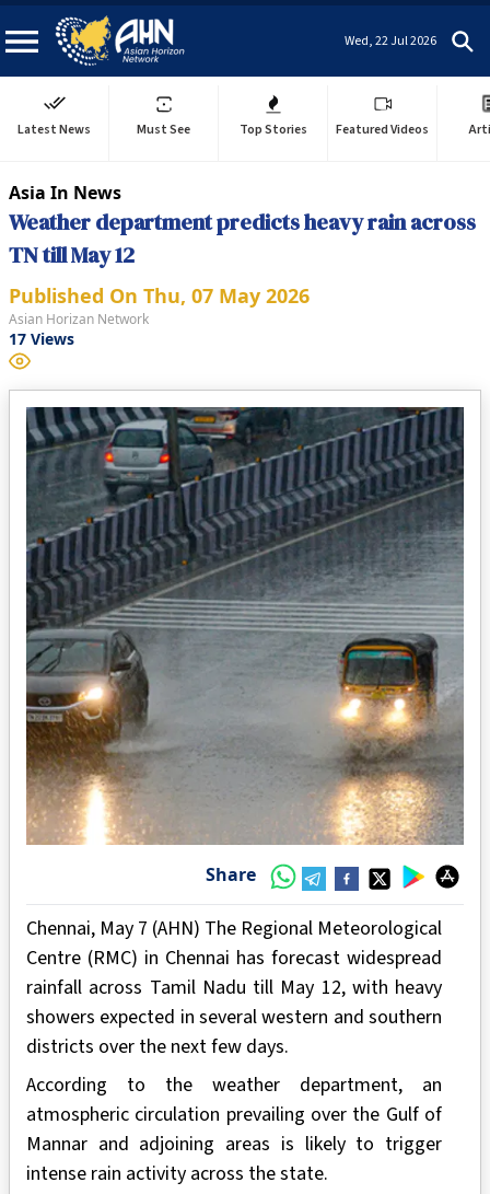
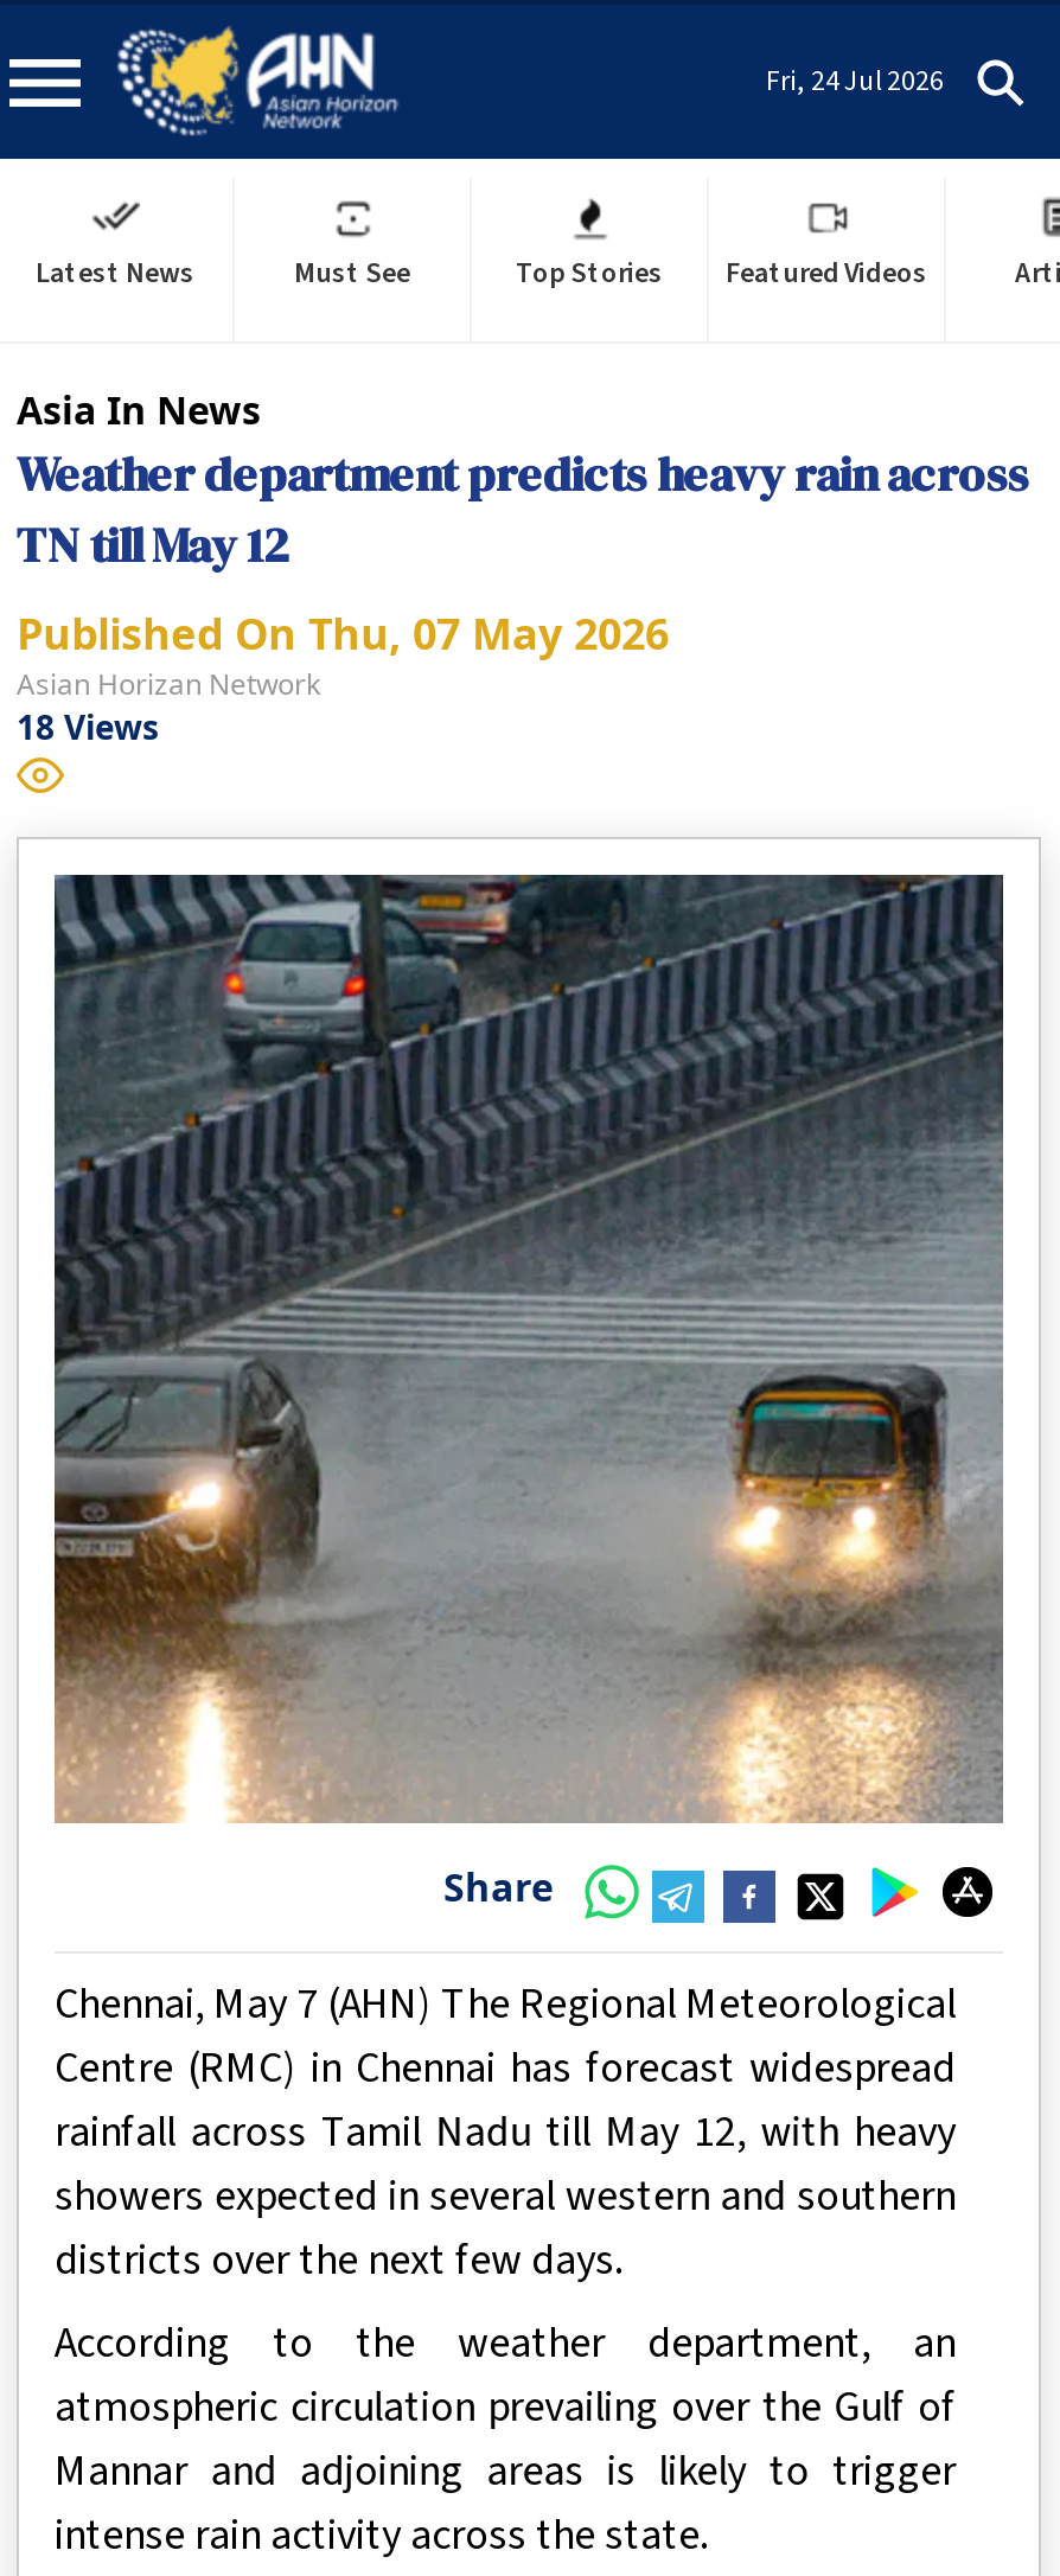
- Wed, 22 Jul 2026
+ Fri, 24 Jul 2026

- 17 Views
+ 18 Views
